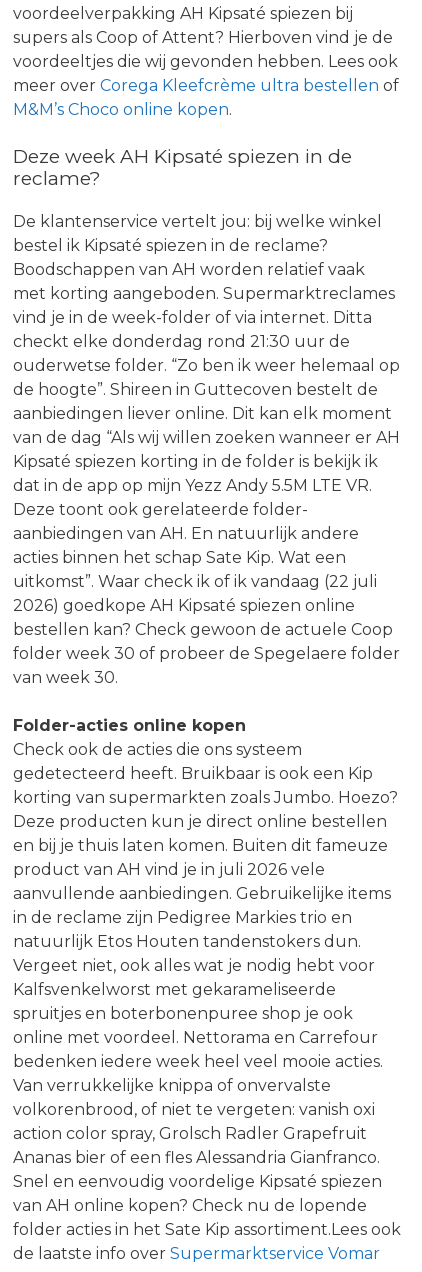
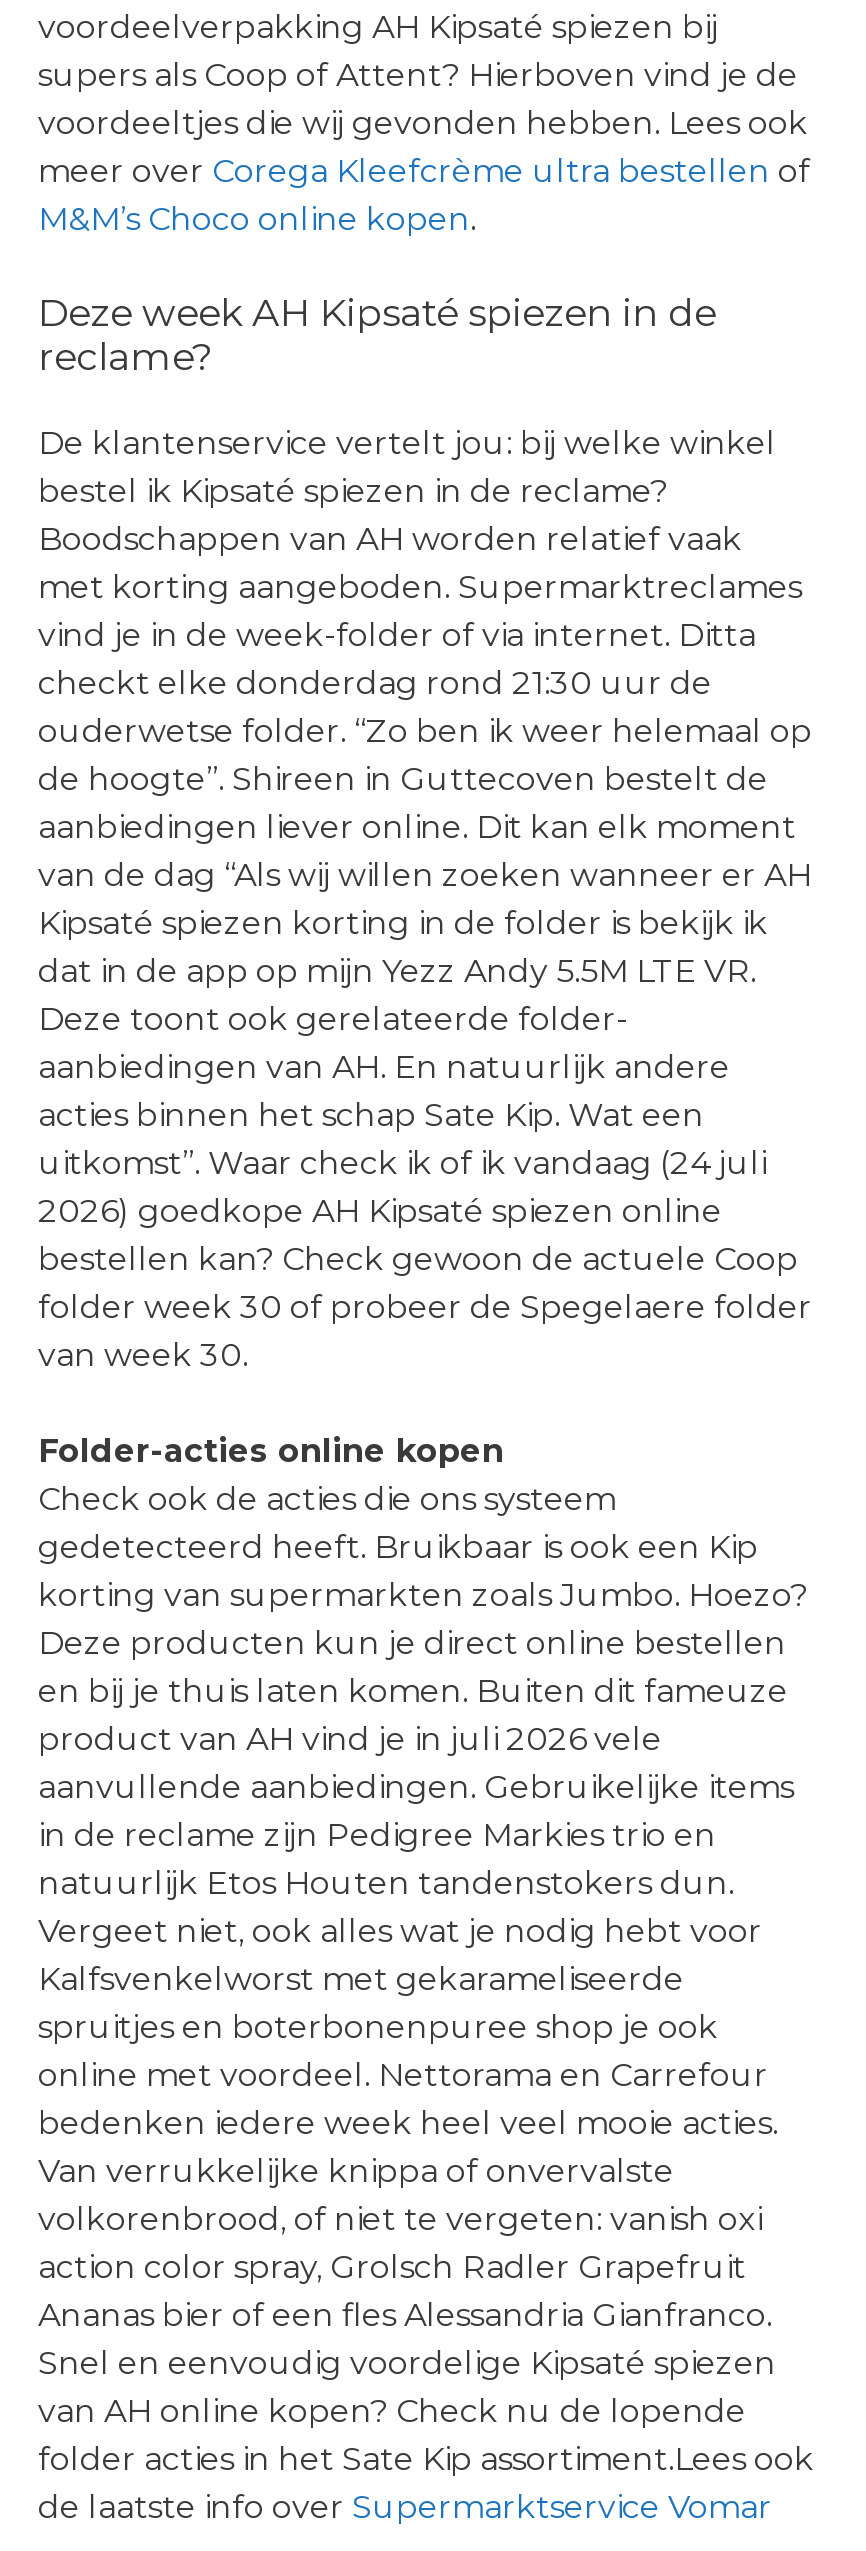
- uitkomst”. Waar check ik of ik vandaag (22 juli
+ uitkomst”. Waar check ik of ik vandaag (24 juli
